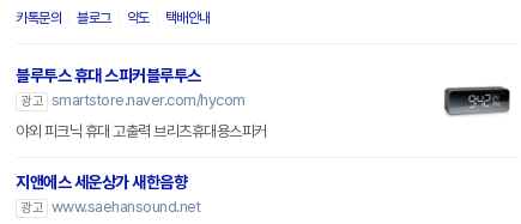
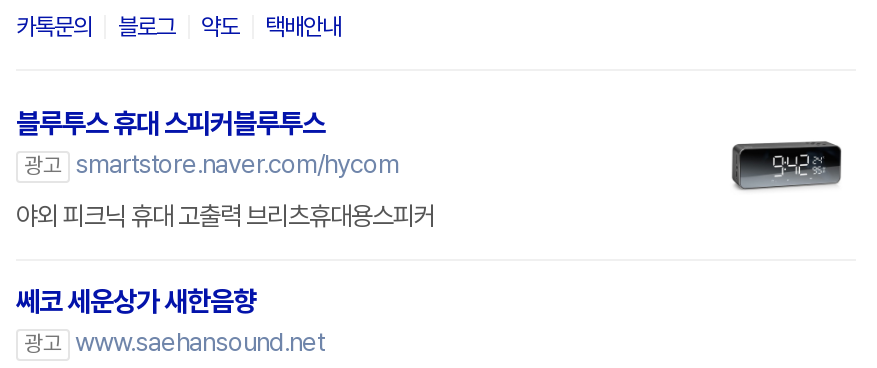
- 지앤에스 세운상가 새한음향
+ 쎄코 세운상가 새한음향
